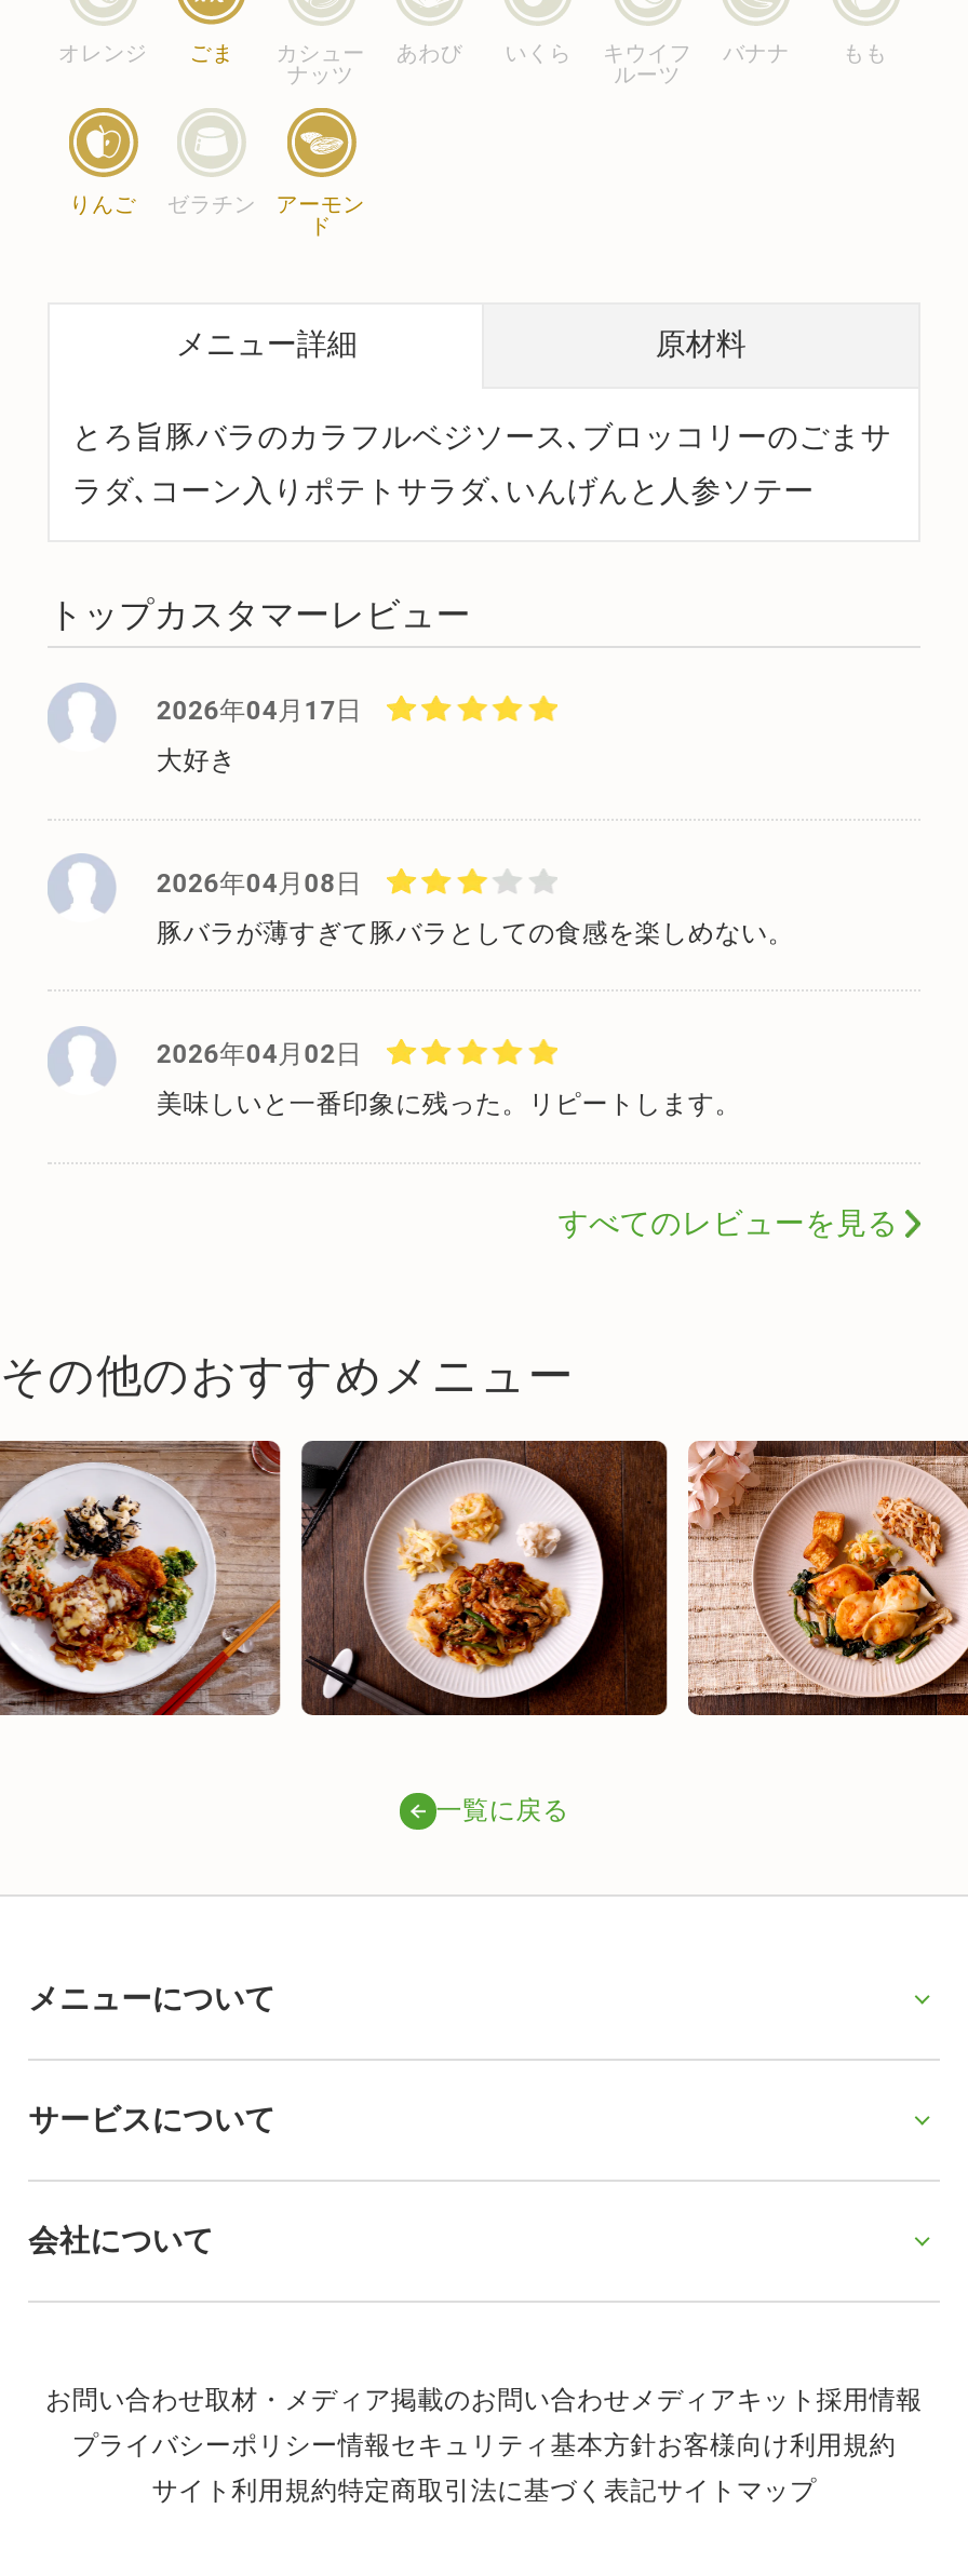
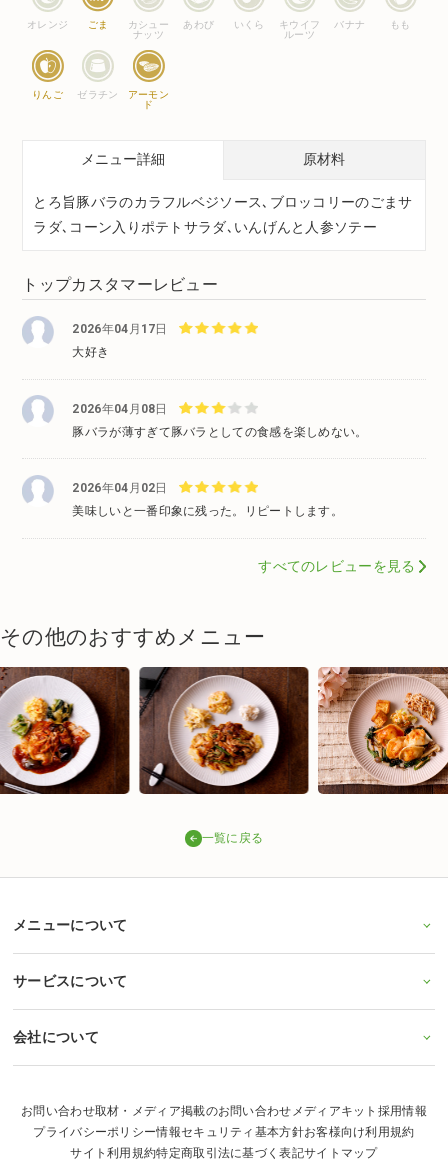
- [image]
+ [image]
